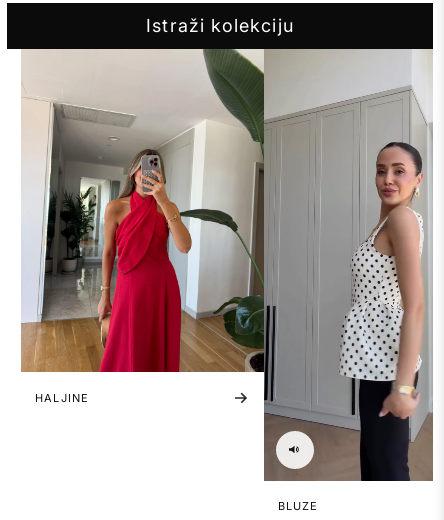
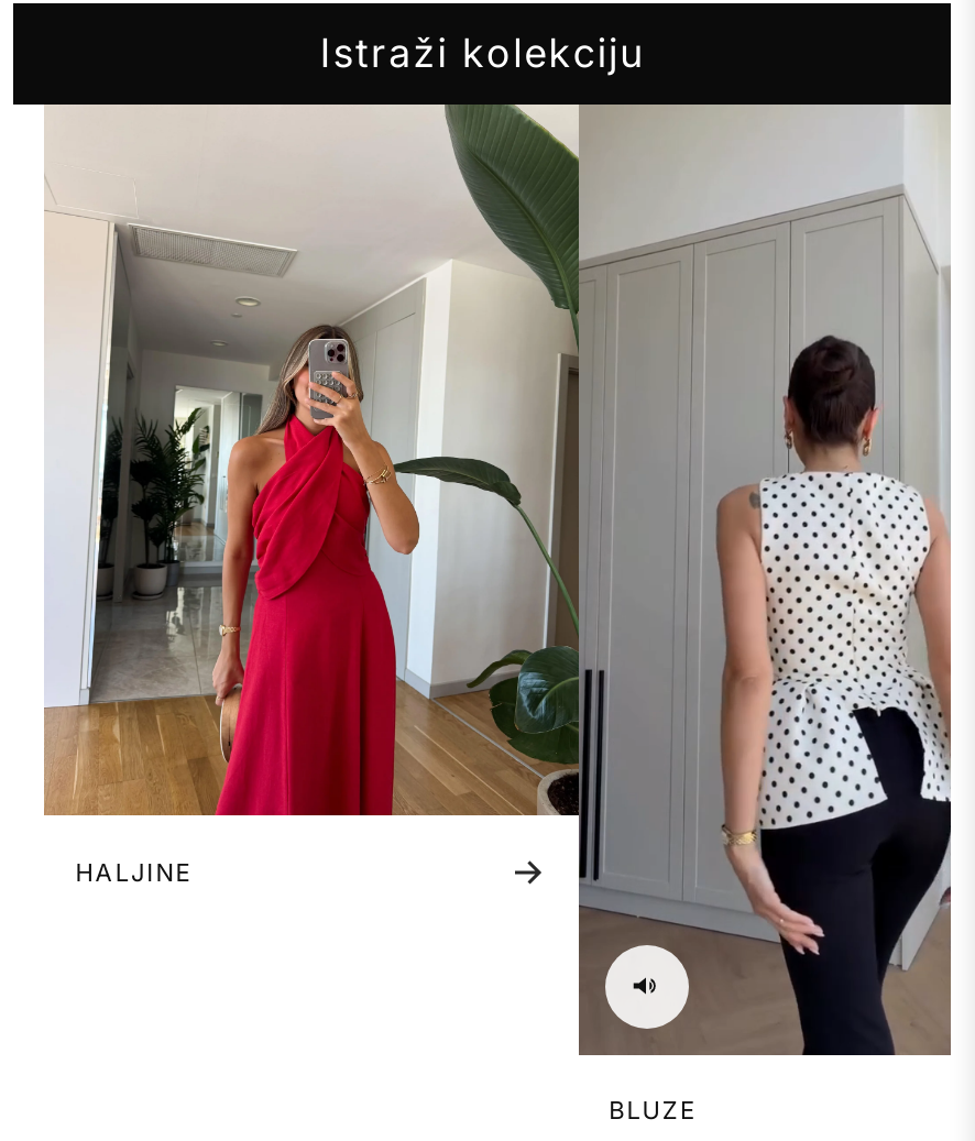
- [image]
+ [image]
